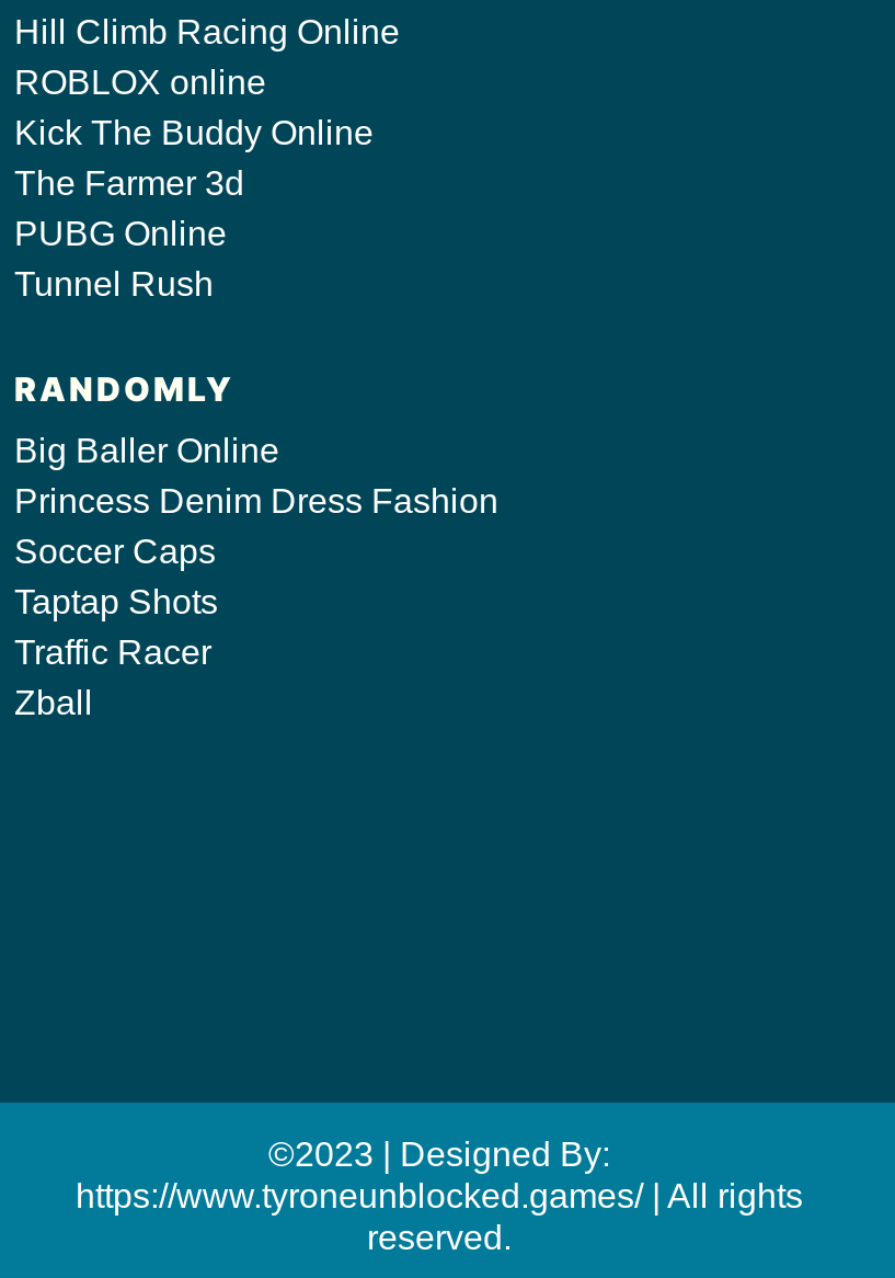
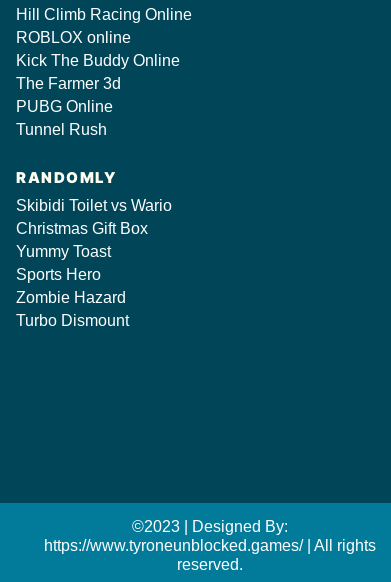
- Big Baller Online
- Princess Denim Dress Fashion
- Soccer Caps
- Taptap Shots
- Traffic Racer
- Zball
+ Skibidi Toilet vs Wario
+ Christmas Gift Box
+ Yummy Toast
+ Sports Hero
+ Zombie Hazard
+ Turbo Dismount
